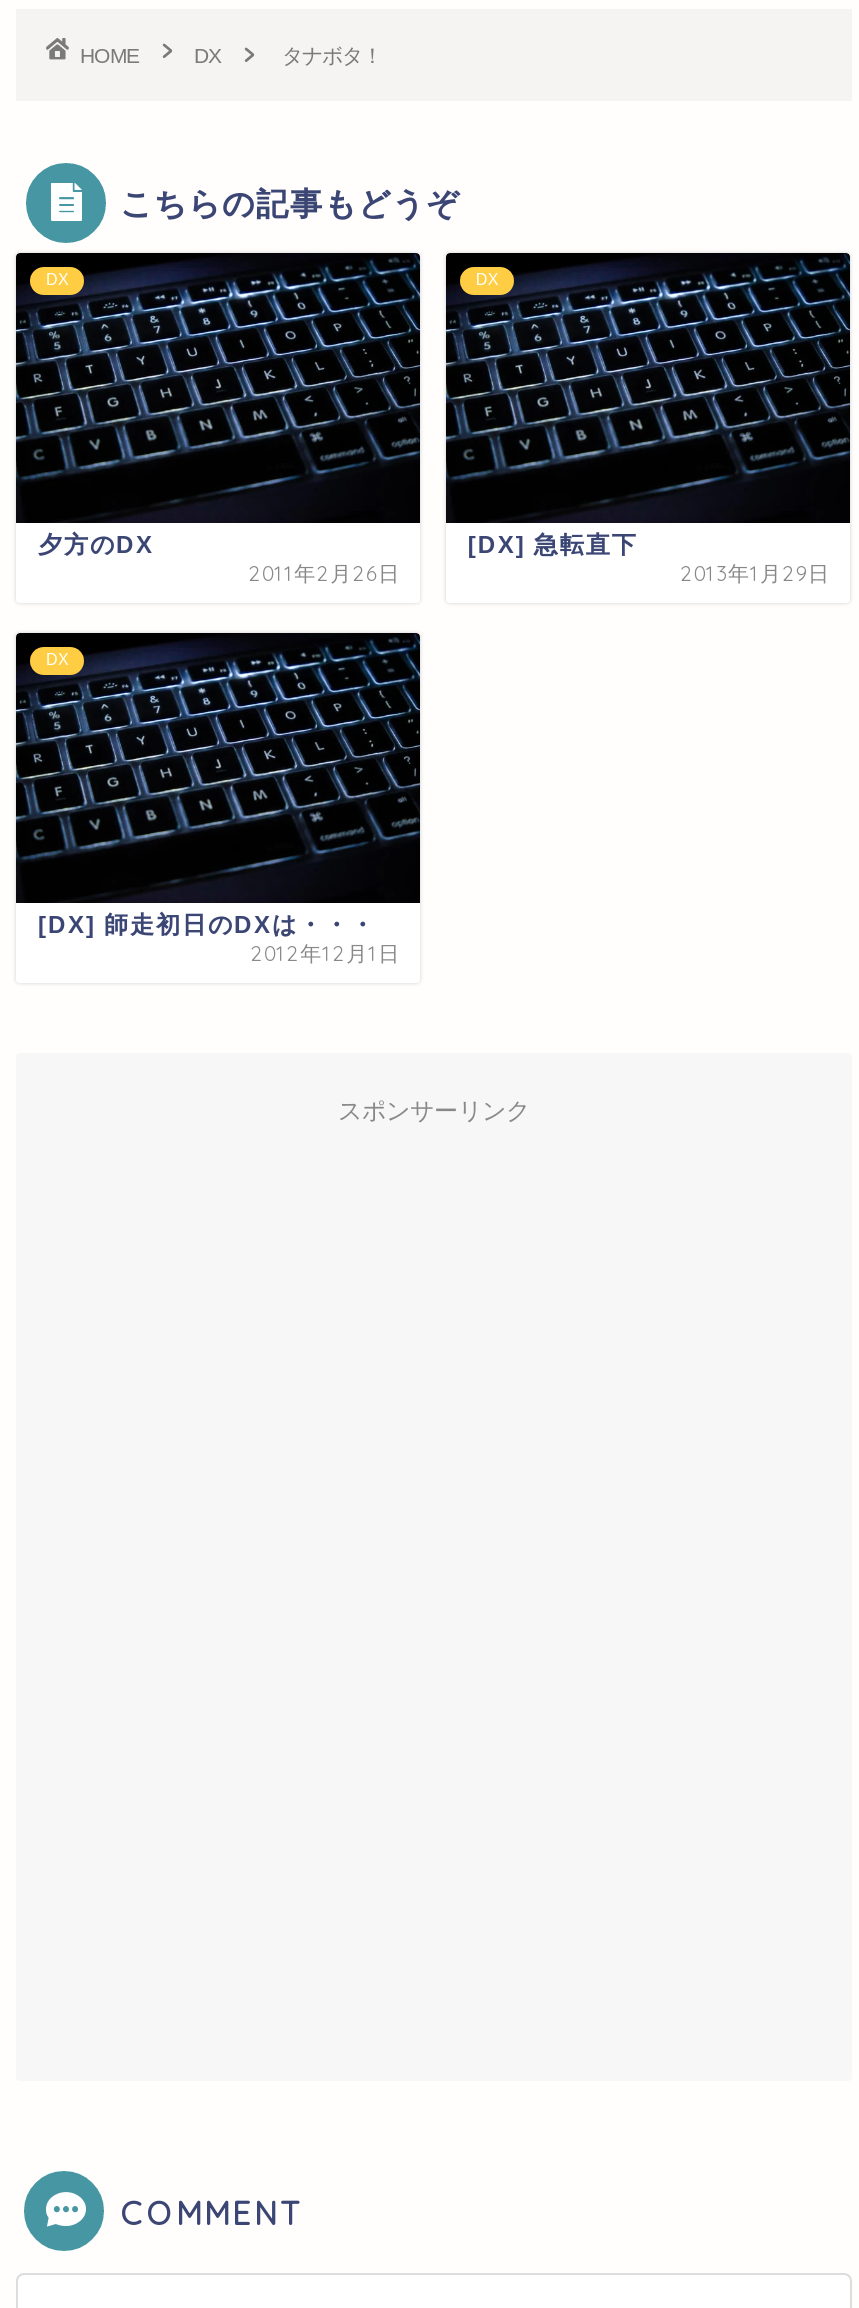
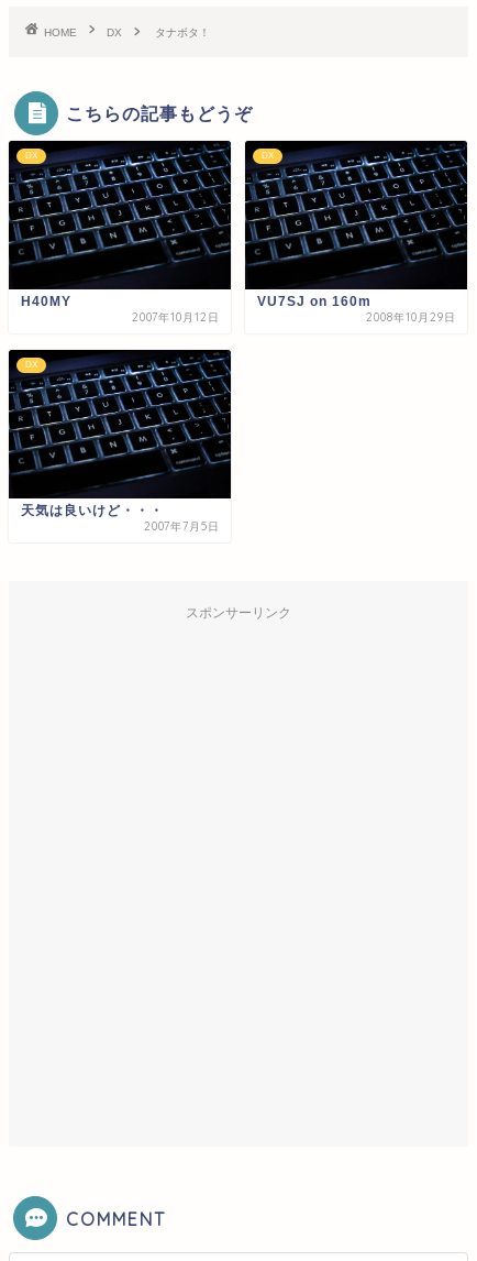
- 夕方のDX
- 2011年2月26日
+ H40MY
+ 2007年10月12日

- [DX] 急転直下
- 2013年1月29日
+ VU7SJ on 160m
+ 2008年10月29日

- [DX] 師走初日のDXは・・・
- 2012年12月1日
+ 天気は良いけど・・・
+ 2007年7月5日
